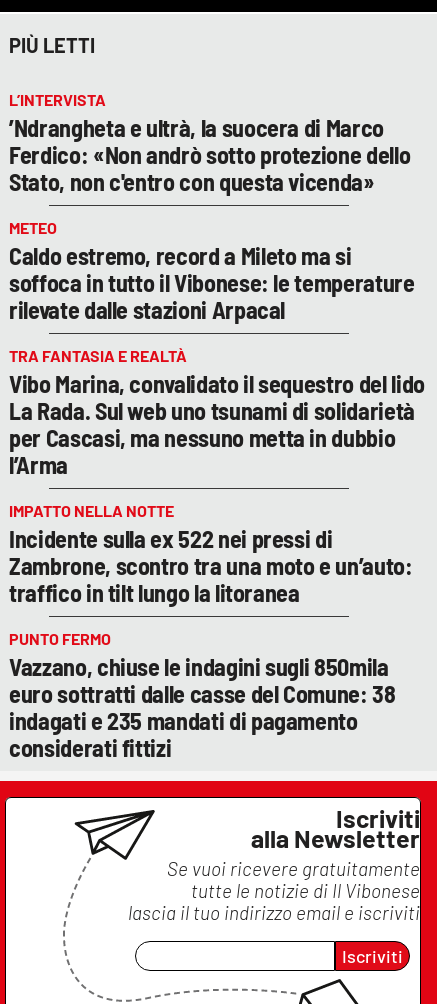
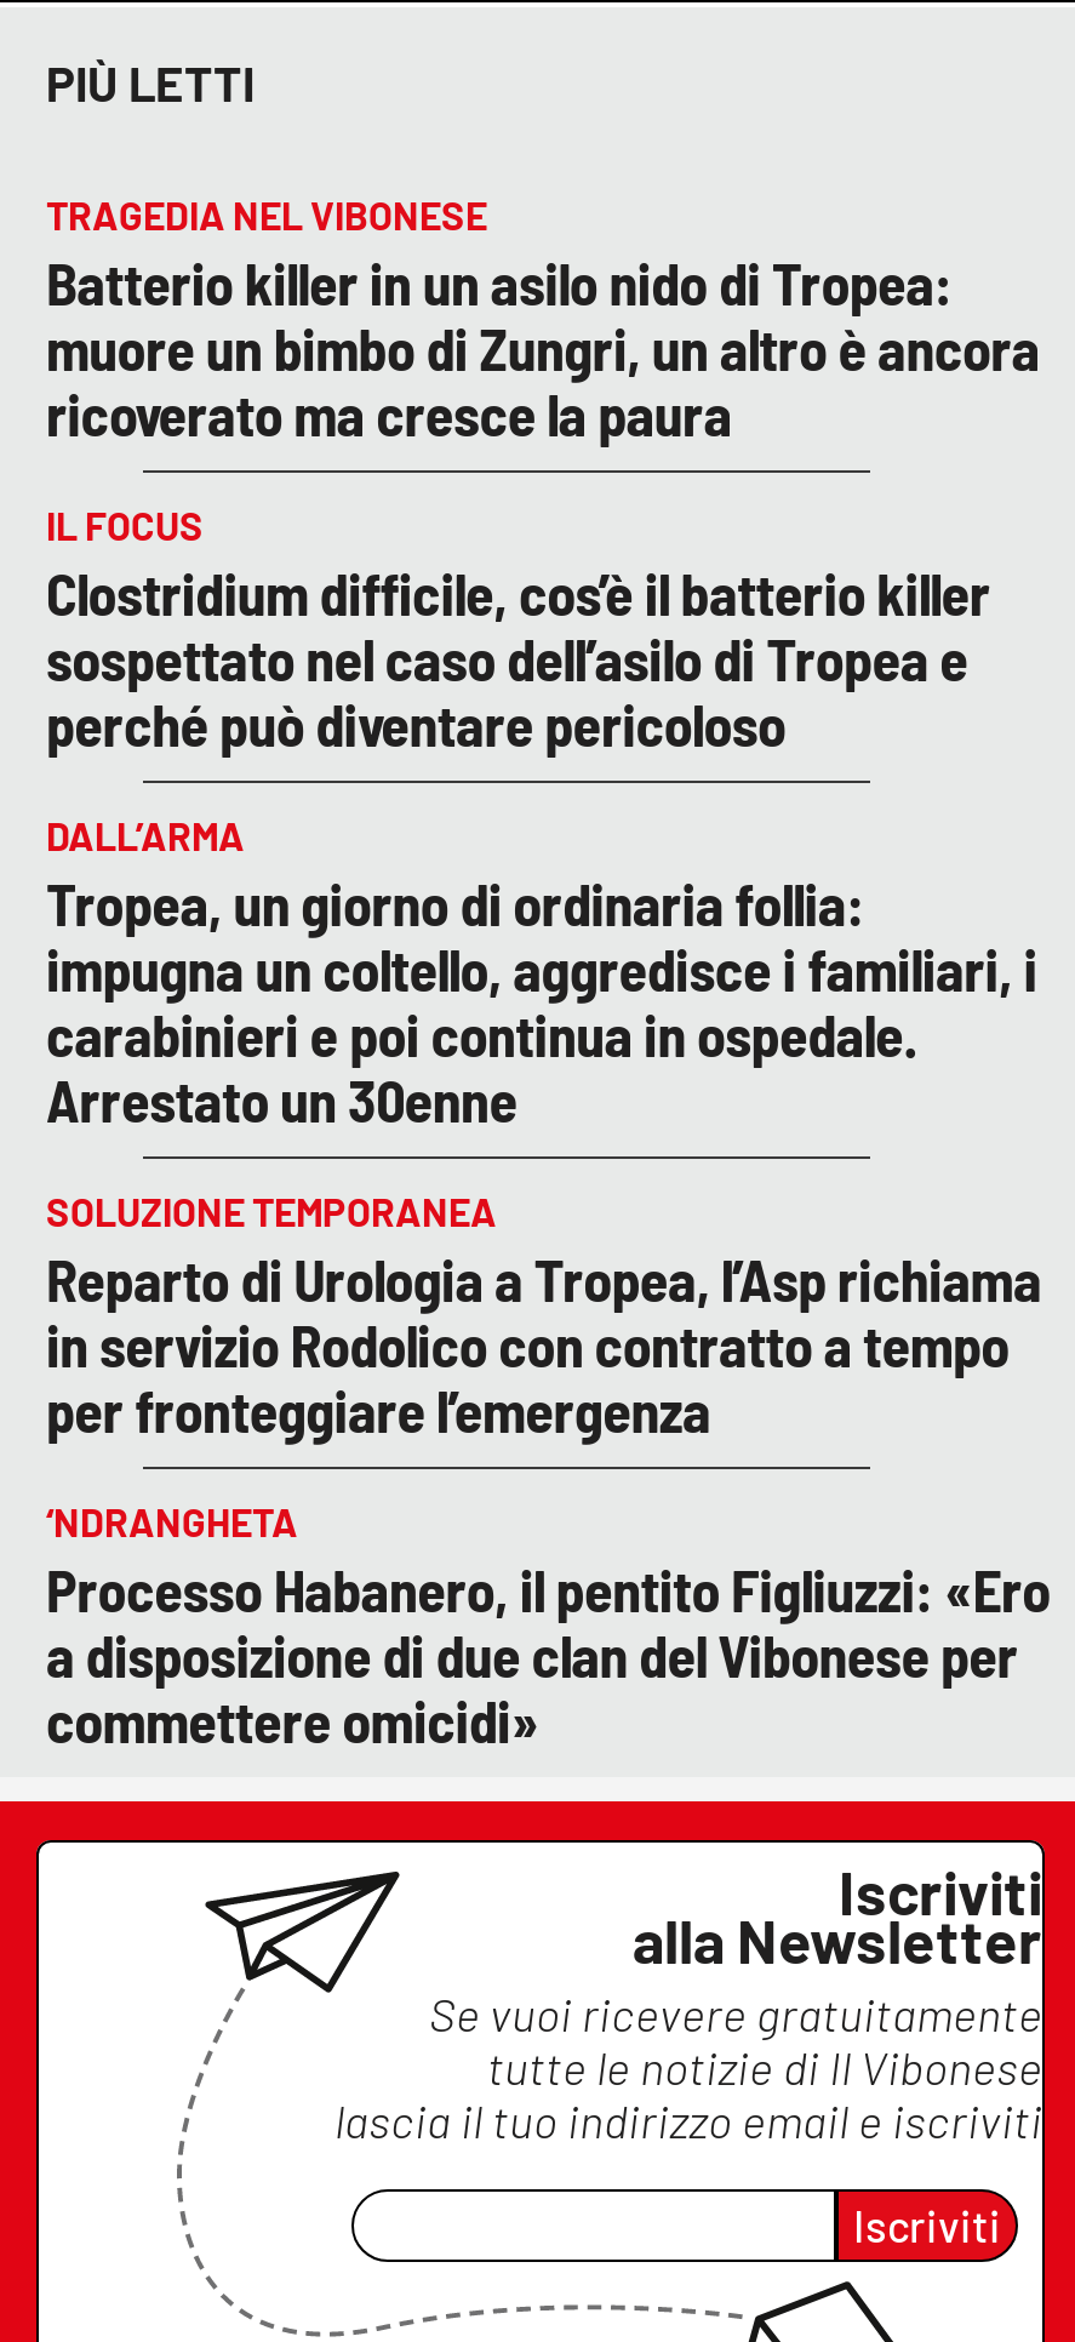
- L’INTERVISTA
- ’Ndrangheta e ultrà, la suocera di Marco
- Ferdico: «Non andrò sotto protezione dello
- Stato, non c'entro con questa vicenda»
+ TRAGEDIA NEL VIBONESE
+ Batterio killer in un asilo nido di Tropea:
+ muore un bimbo di Zungri, un altro è ancora
+ ricoverato ma cresce la paura

- METEO
- Caldo estremo, record a Mileto ma si
- soffoca in tutto il Vibonese: le temperature
- rilevate dalle stazioni Arpacal
+ IL FOCUS
+ Clostridium difficile, cos’è il batterio killer
+ sospettato nel caso dell’asilo di Tropea e
+ perché può diventare pericoloso

- TRA FANTASIA E REALTÀ
- Vibo Marina, convalidato il sequestro del lido
- La Rada. Sul web uno tsunami di solidarietà
- per Cascasi, ma nessuno metta in dubbio
- l’Arma
+ DALL’ARMA
+ Tropea, un giorno di ordinaria follia:
+ impugna un coltello, aggredisce i familiari, i
+ carabinieri e poi continua in ospedale.
+ Arrestato un 30enne

- IMPATTO NELLA NOTTE
- Incidente sulla ex 522 nei pressi di
- Zambrone, scontro tra una moto e un’auto:
- traffico in tilt lungo la litoranea
+ SOLUZIONE TEMPORANEA
+ Reparto di Urologia a Tropea, l’Asp richiama
+ in servizio Rodolico con contratto a tempo
+ per fronteggiare l’emergenza

- PUNTO FERMO
- Vazzano, chiuse le indagini sugli 850mila
- euro sottratti dalle casse del Comune: 38
- indagati e 235 mandati di pagamento
- considerati fittizi
+ ‘NDRANGHETA
+ Processo Habanero, il pentito Figliuzzi: «Ero
+ a disposizione di due clan del Vibonese per
+ commettere omicidi»
